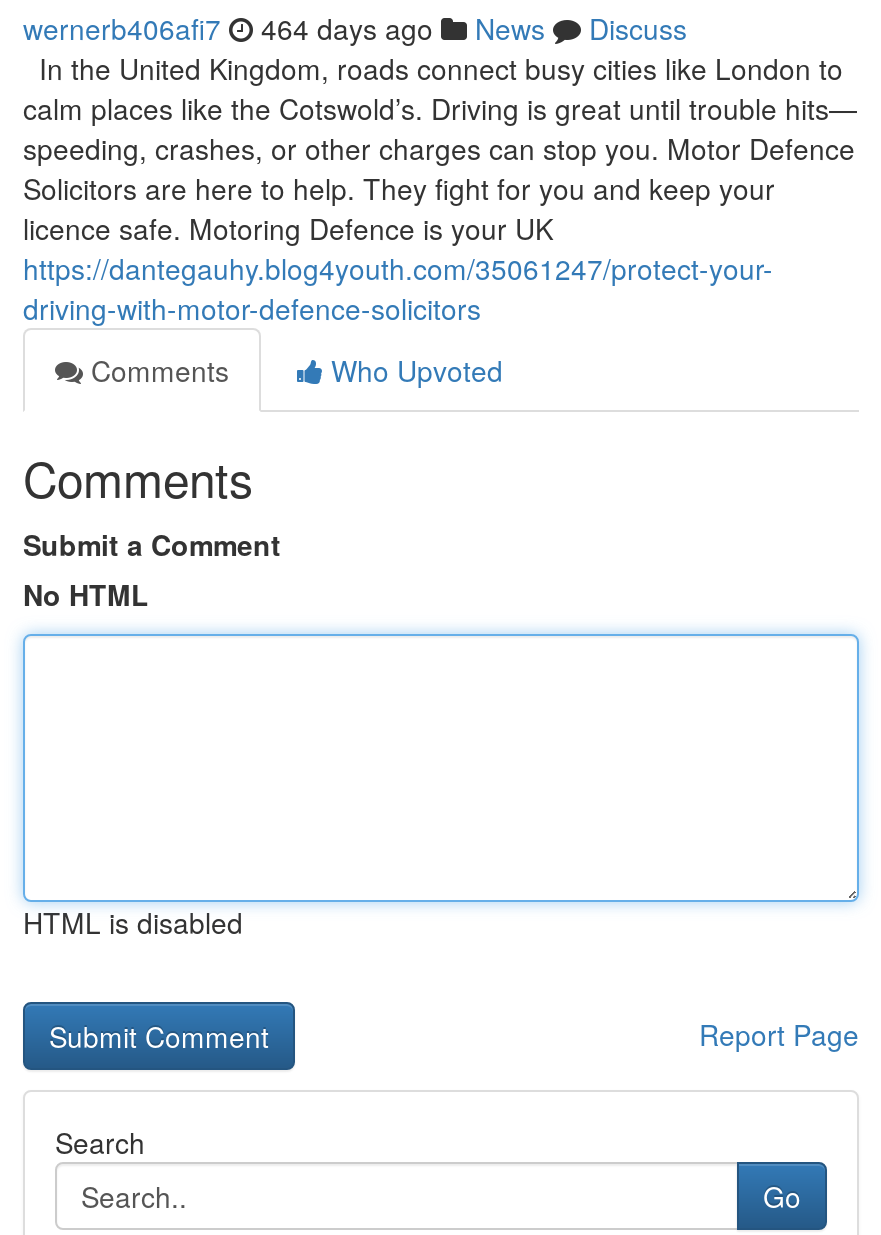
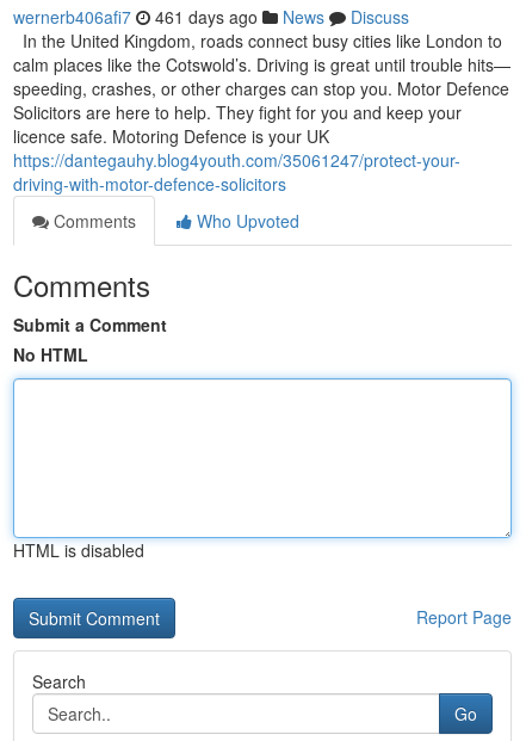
- wernerb406afi7 464 days ago News Discuss
+ wernerb406afi7 461 days ago News Discuss
